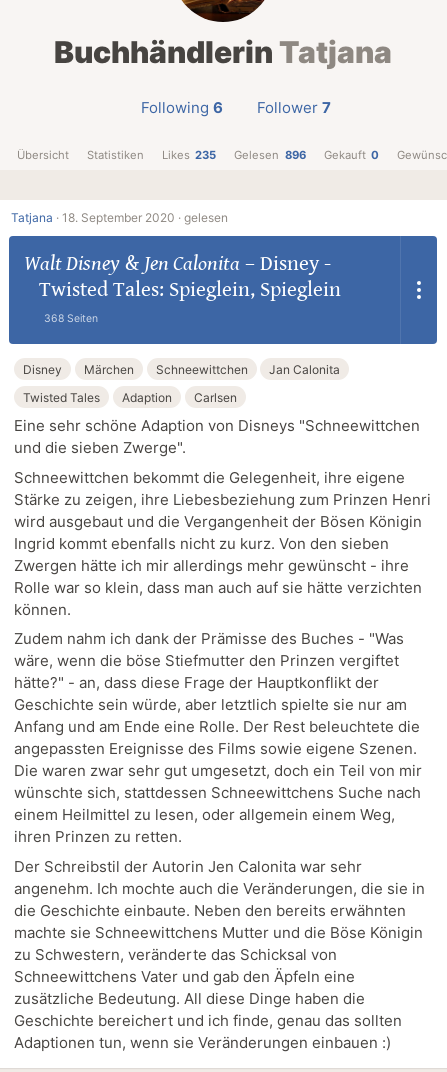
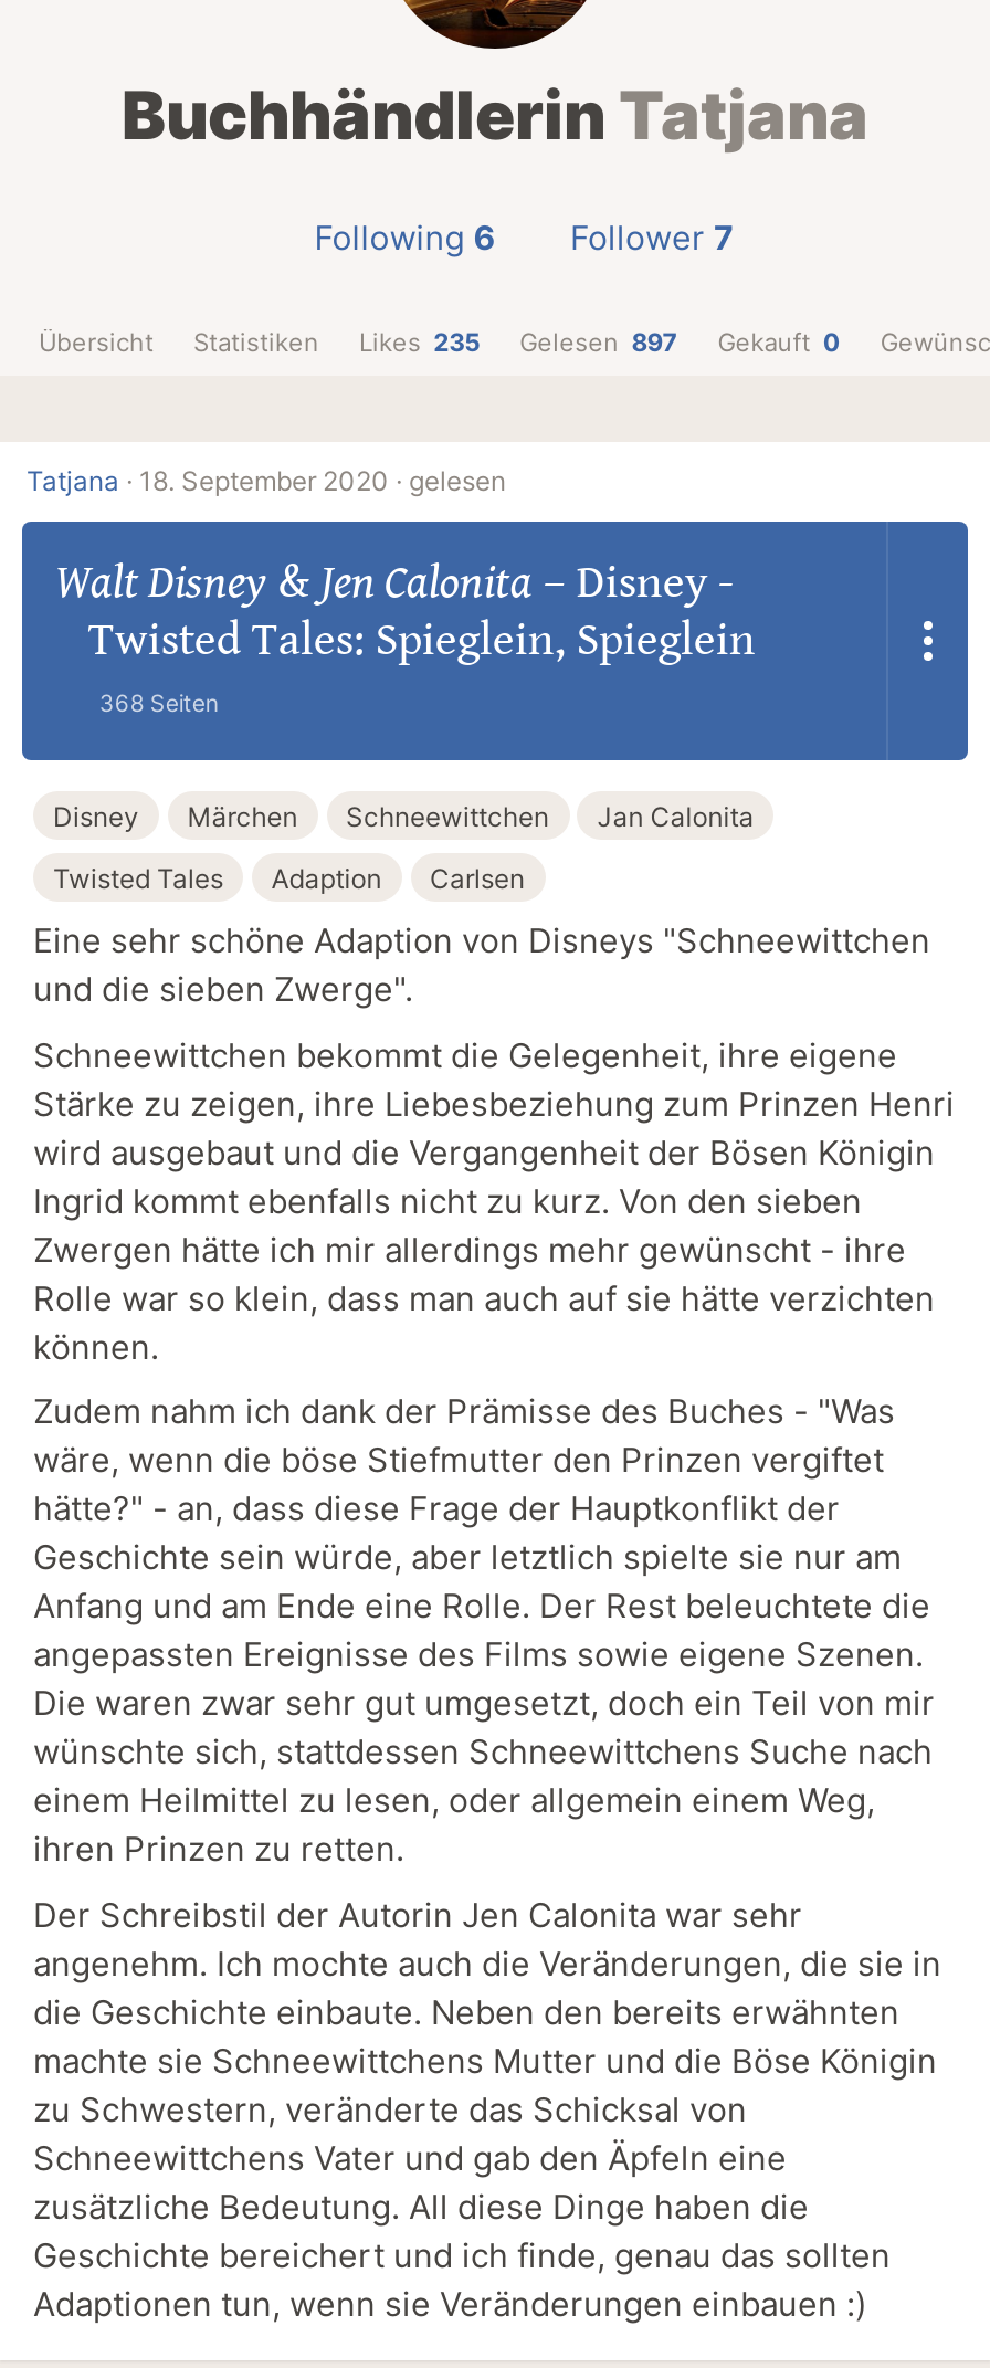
- Gelesen 896
+ Gelesen 897
